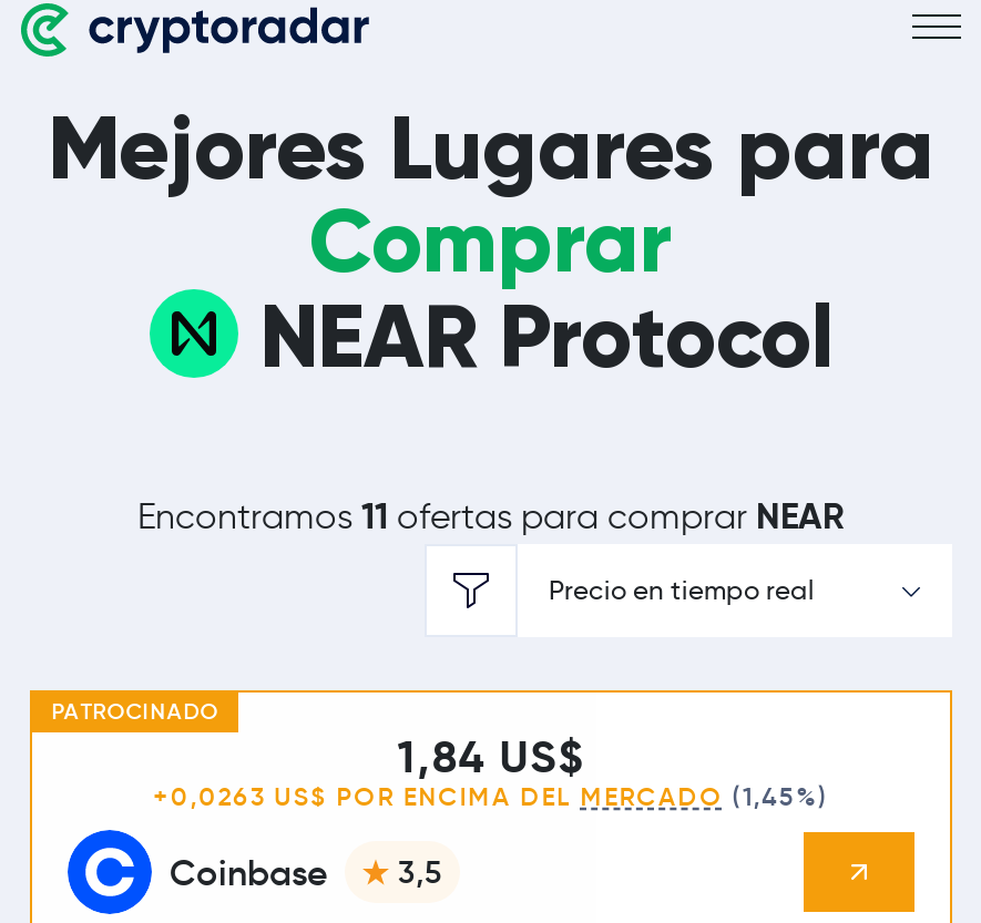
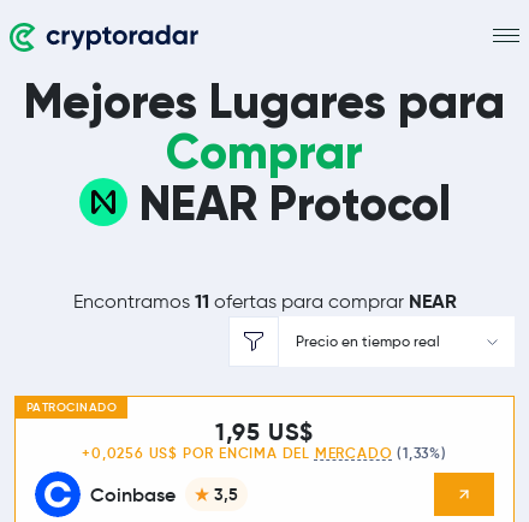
- 1,84 US$
+ 1,95 US$

- +0,0263 US$ POR ENCIMA DEL MERCADO (1,45%)
+ +0,0256 US$ POR ENCIMA DEL MERCADO (1,33%)
